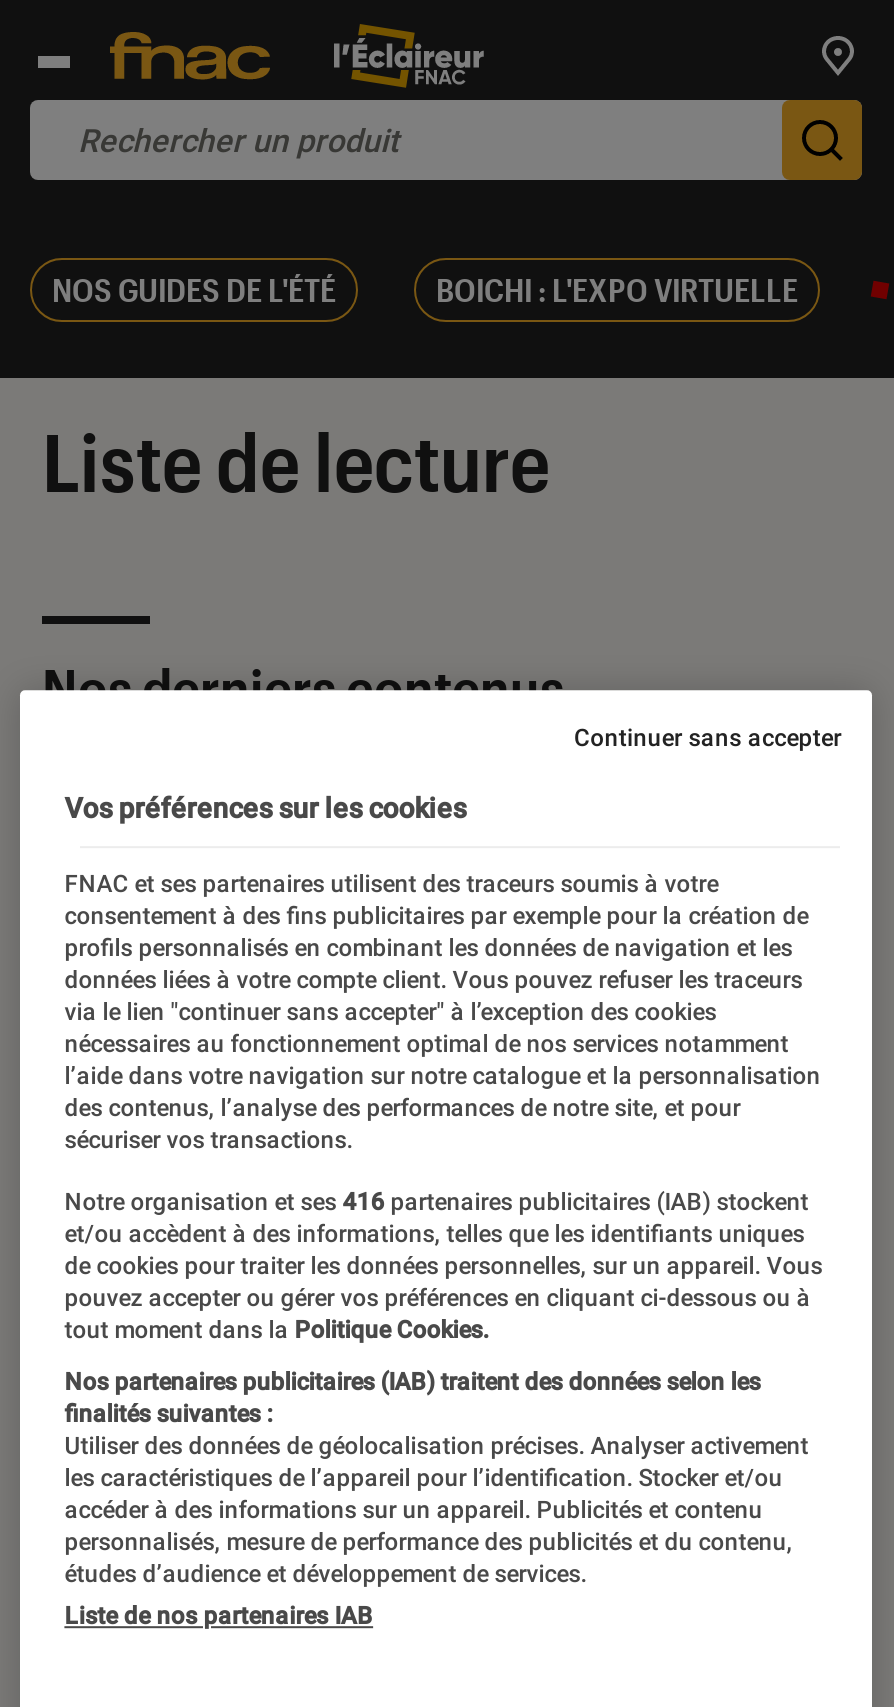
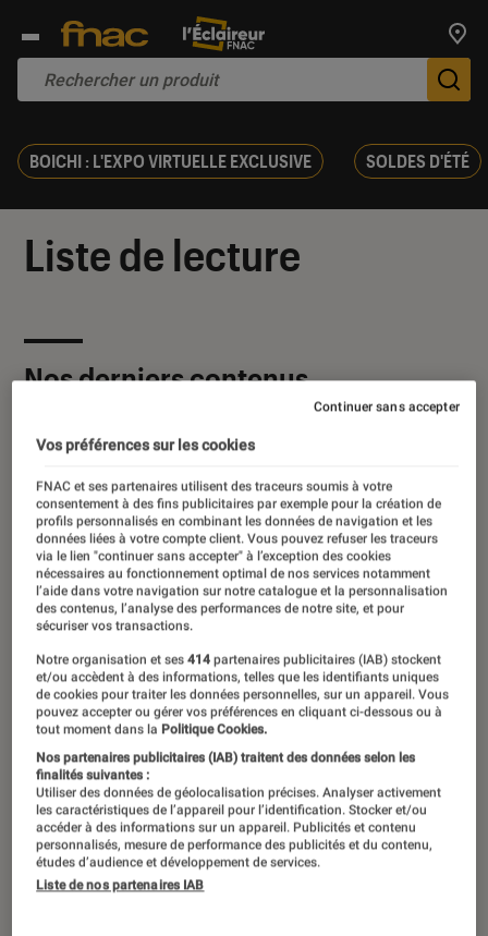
- NOS GUIDES DE L'ÉTÉ
- BOICHI : L'EXPO VIRTUELLE
+ BOICHI : L'EXPO VIRTUELLE EXCLUSIVE
+ SOLDES D'ÉTÉ

- Notre organisation et ses 416 partenaires publicitaires (IAB) stockent
+ Notre organisation et ses 414 partenaires publicitaires (IAB) stockent
